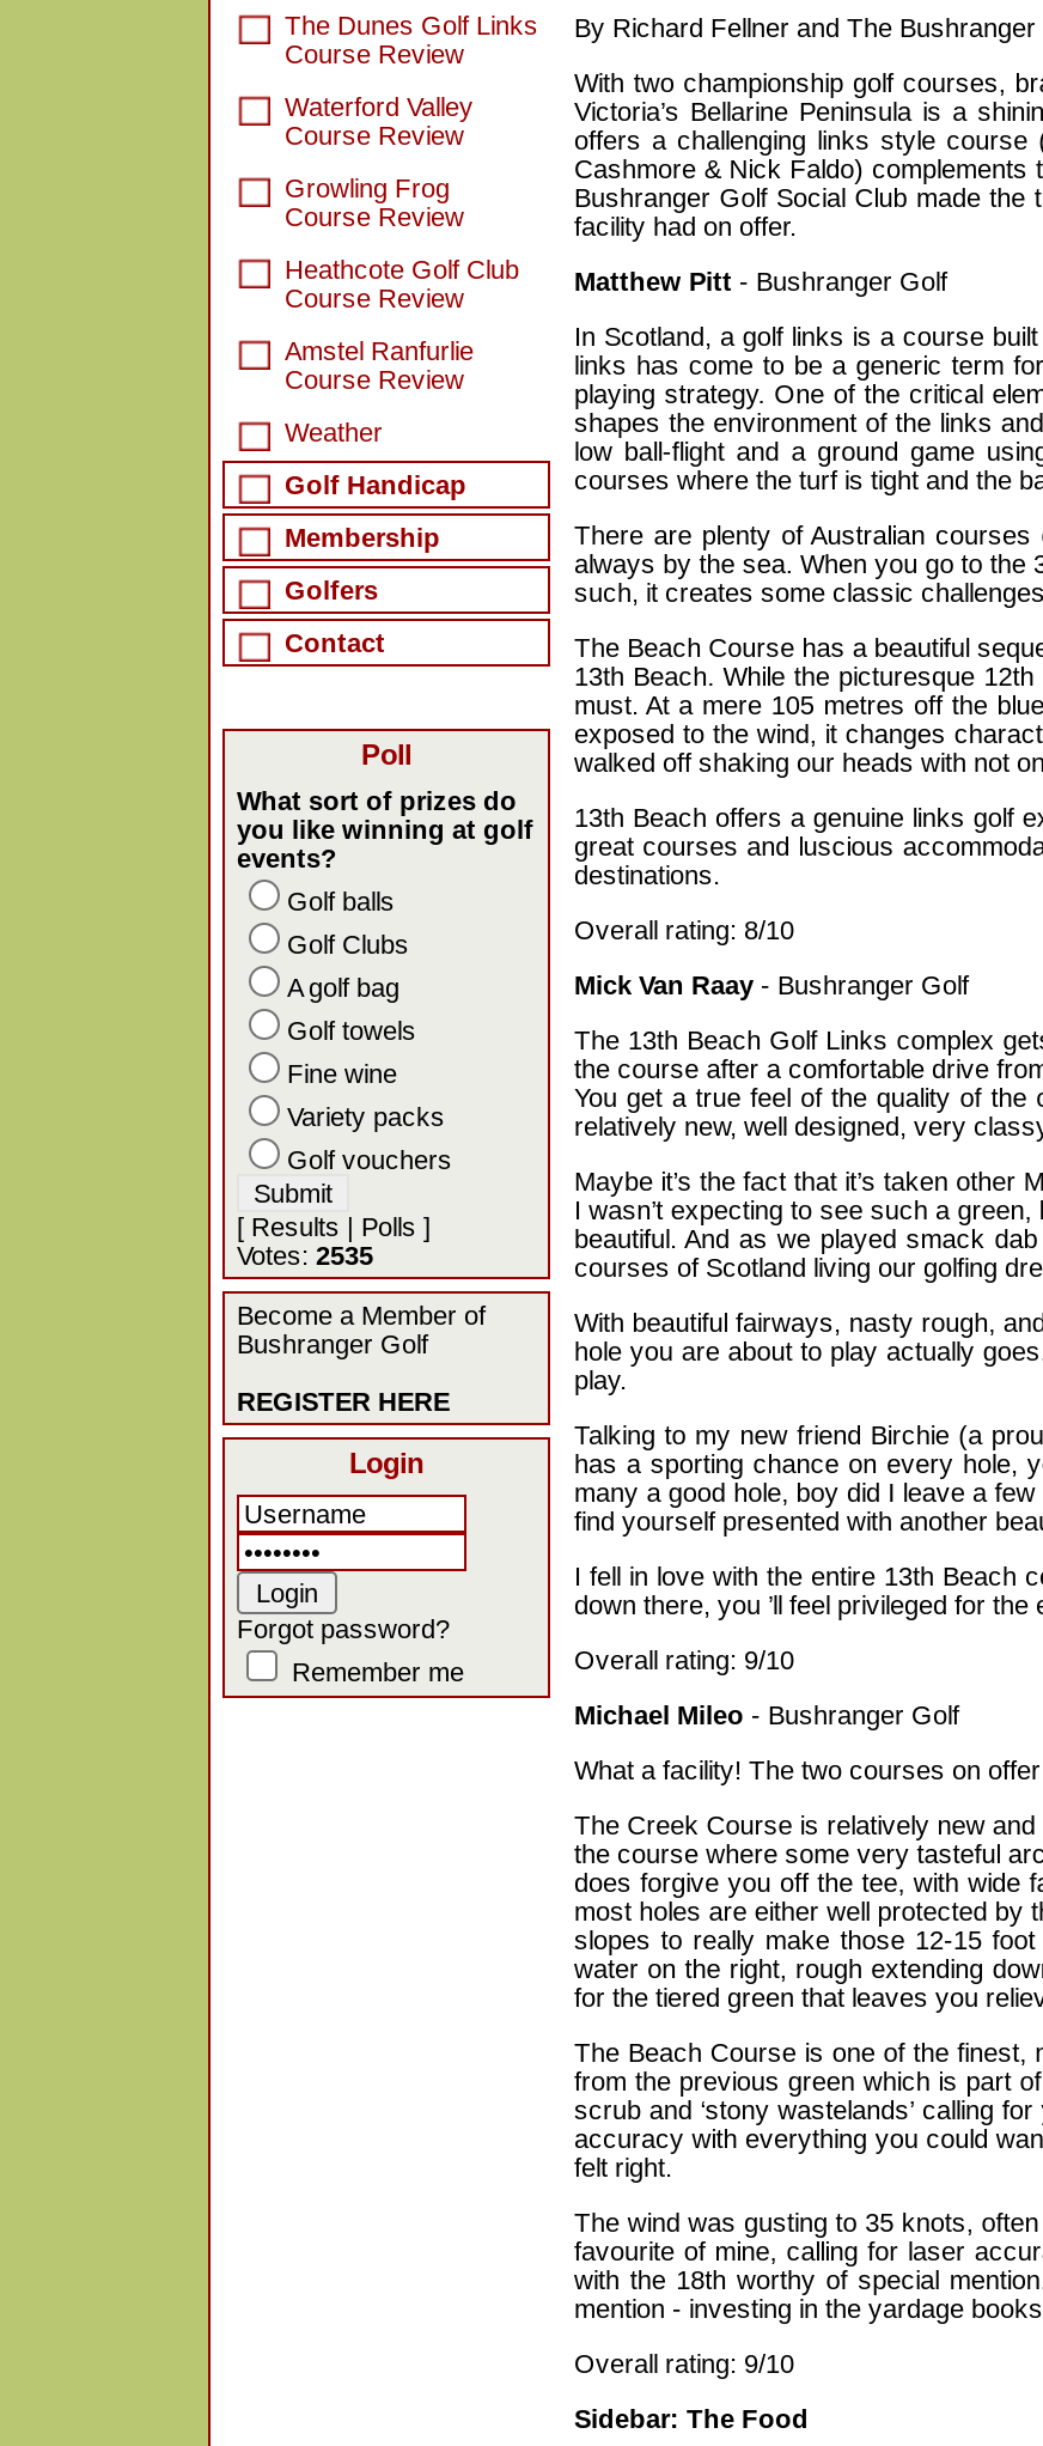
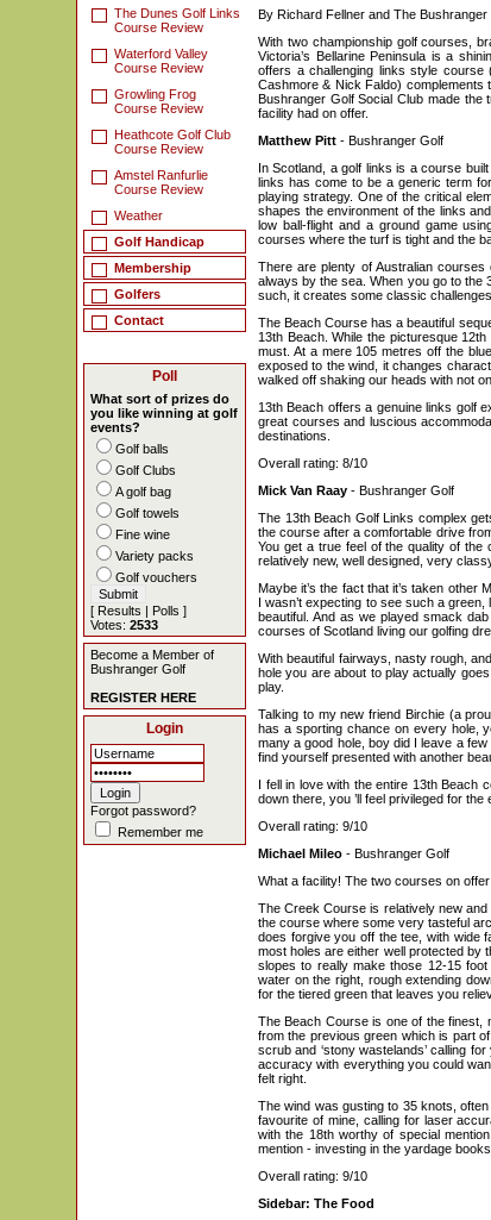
- Votes: 2535
+ Votes: 2533
